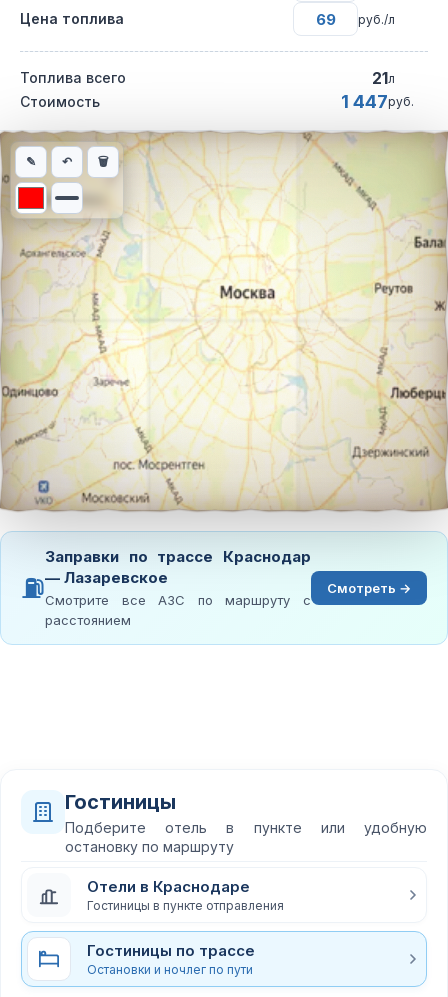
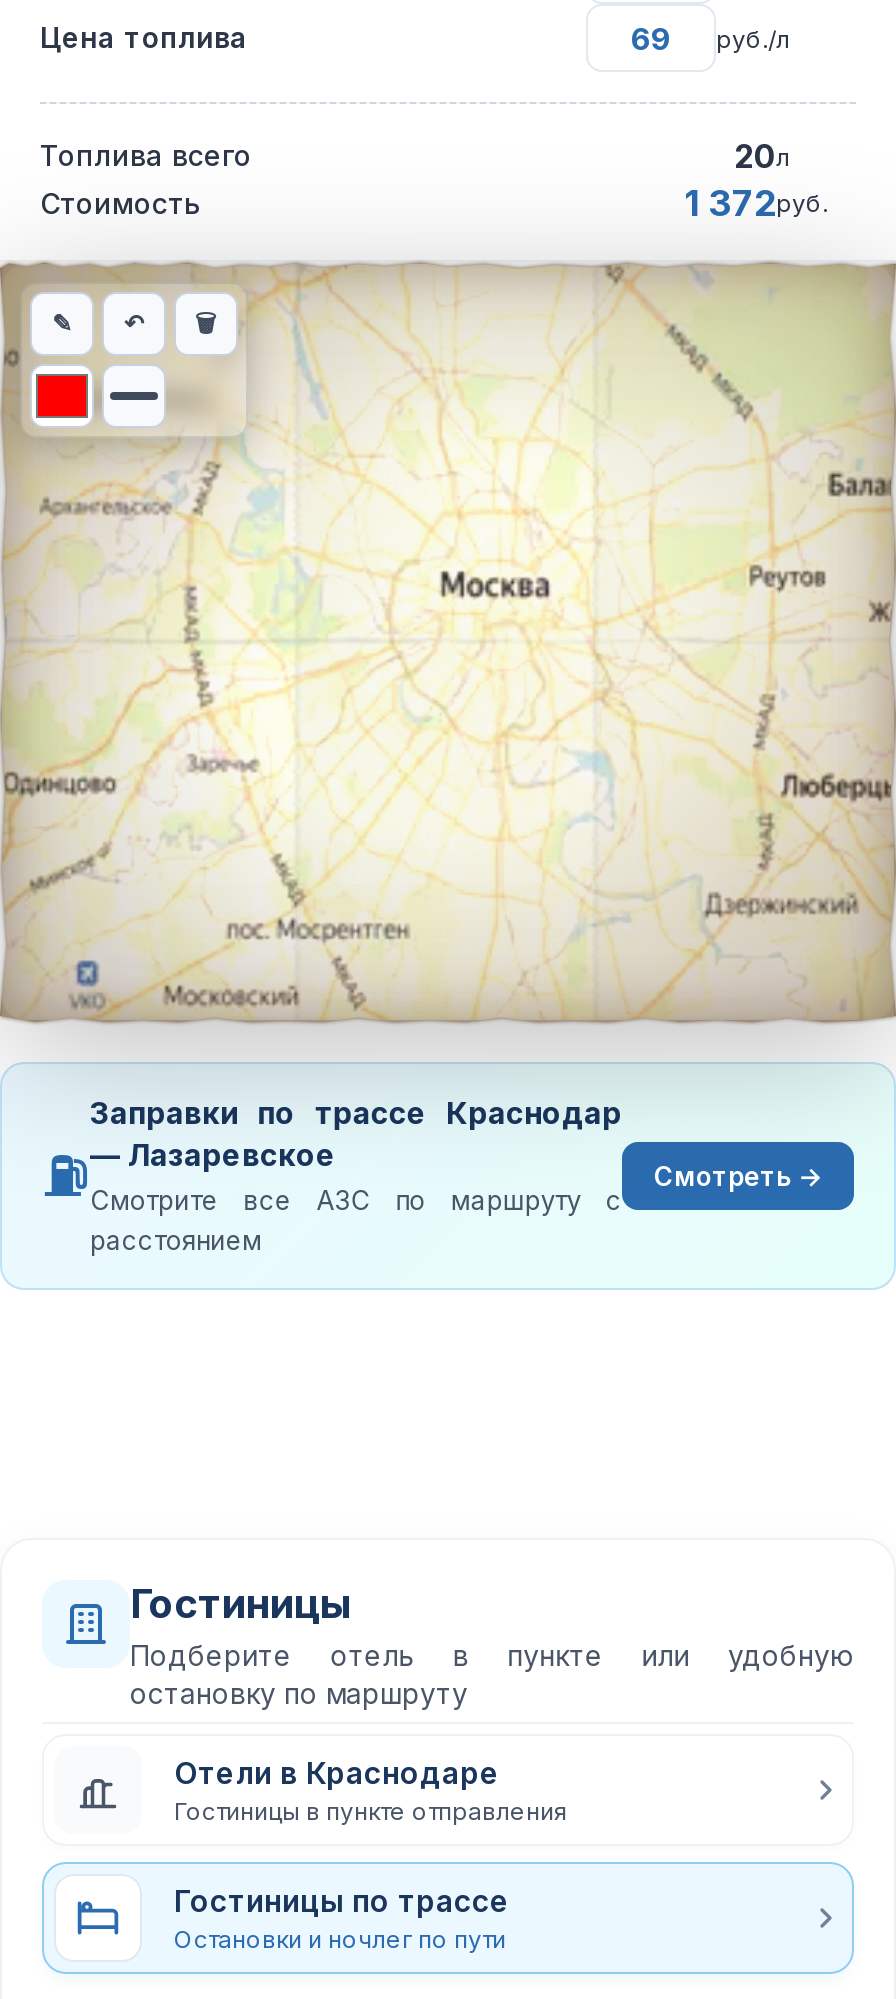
- 21л
+ 20л

- 1 447руб.
+ 1 372руб.
